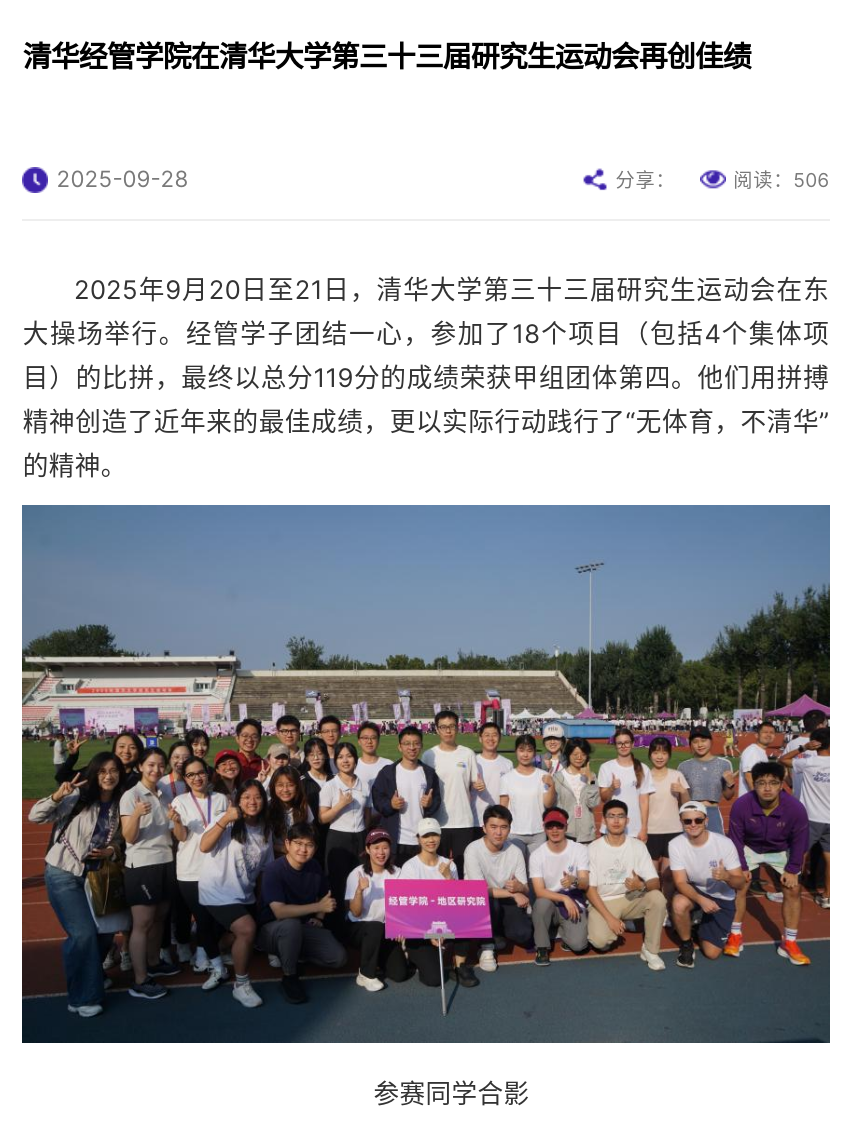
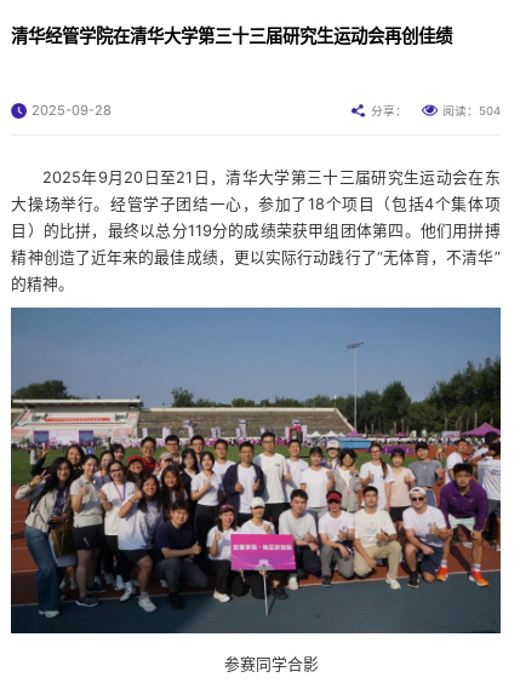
- 阅读：506
+ 阅读：504
